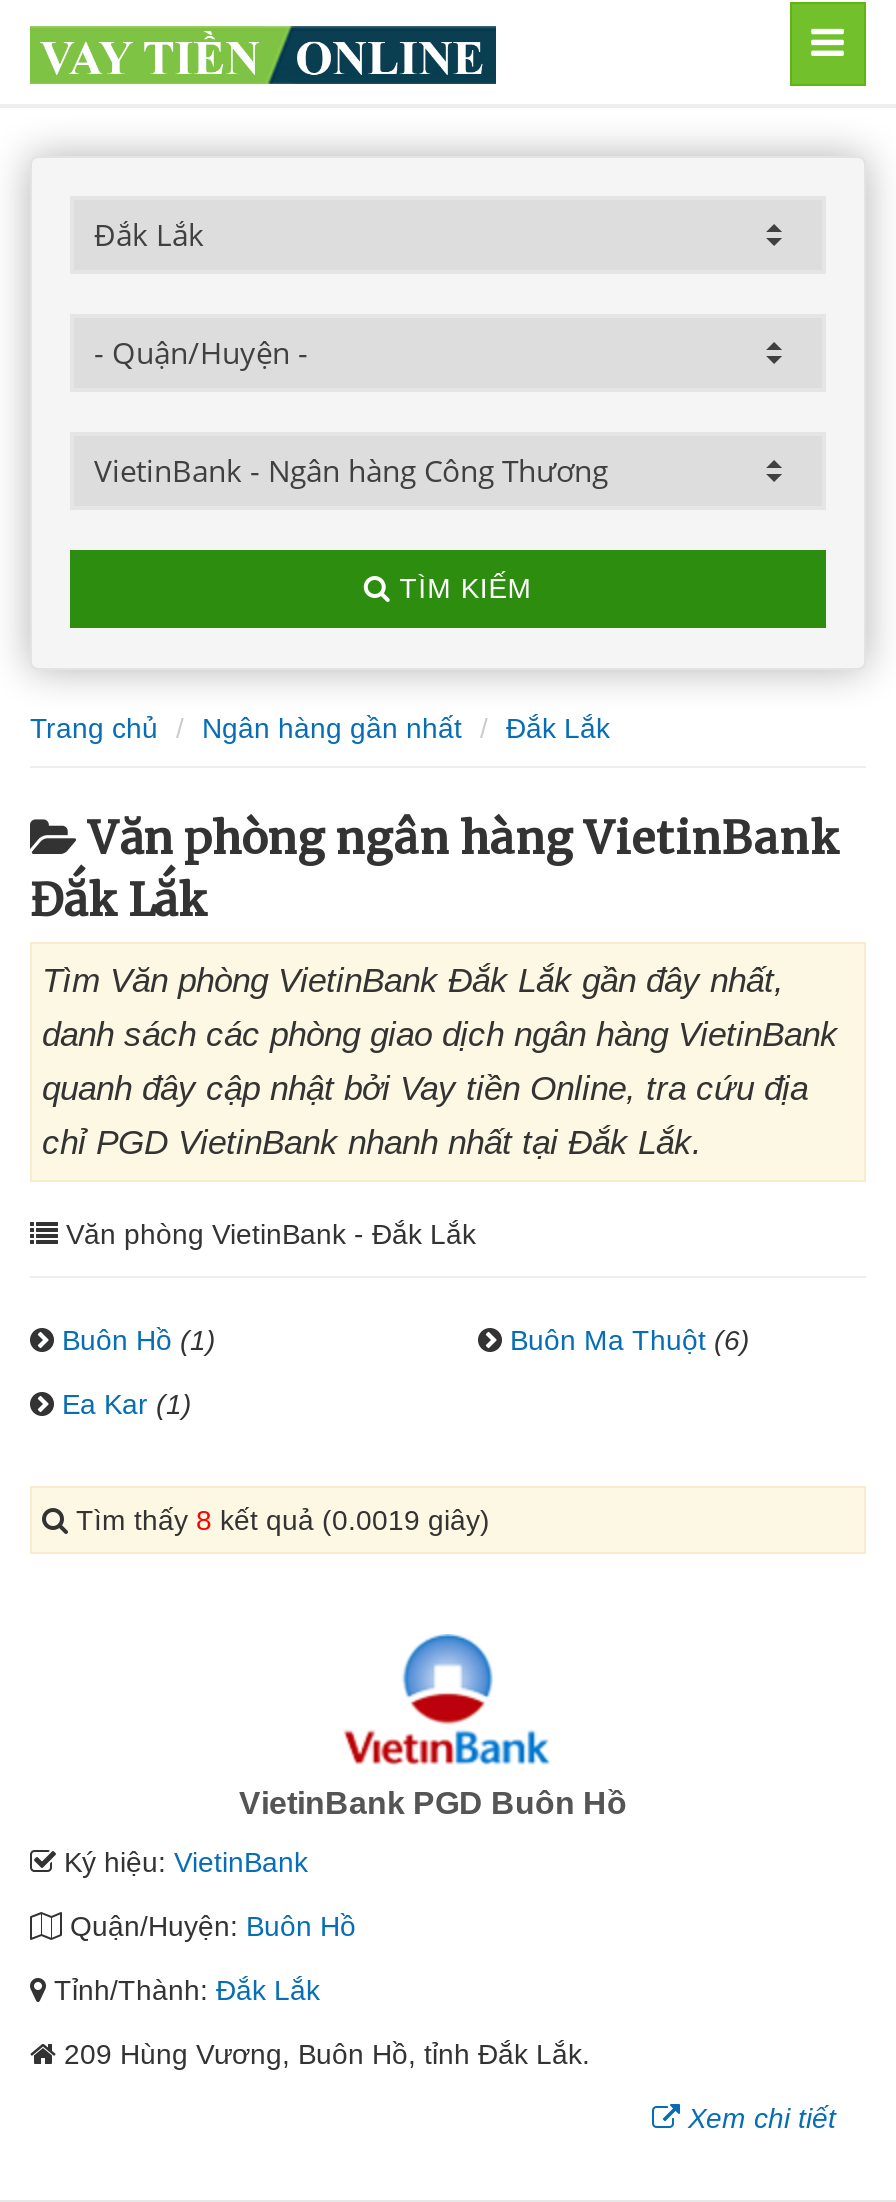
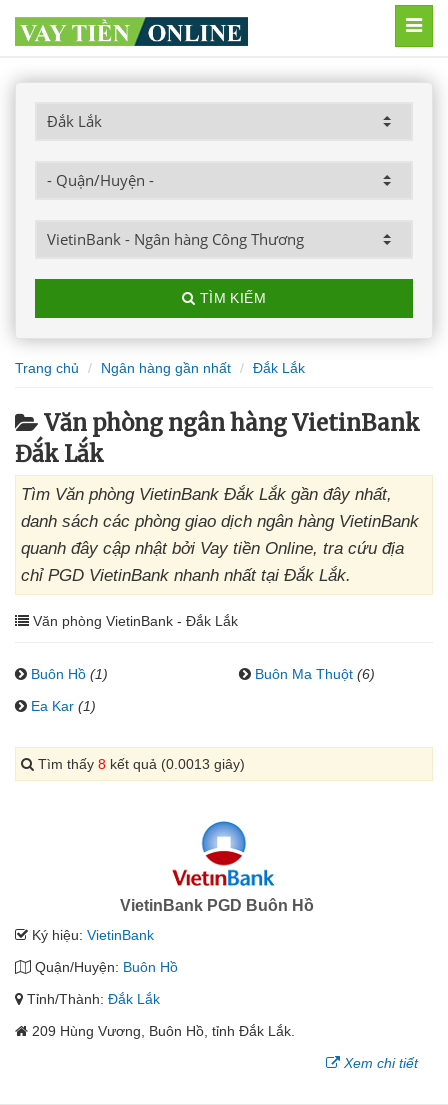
- Tìm thấy 8 kết quả (0.0019 giây)
+ Tìm thấy 8 kết quả (0.0013 giây)
